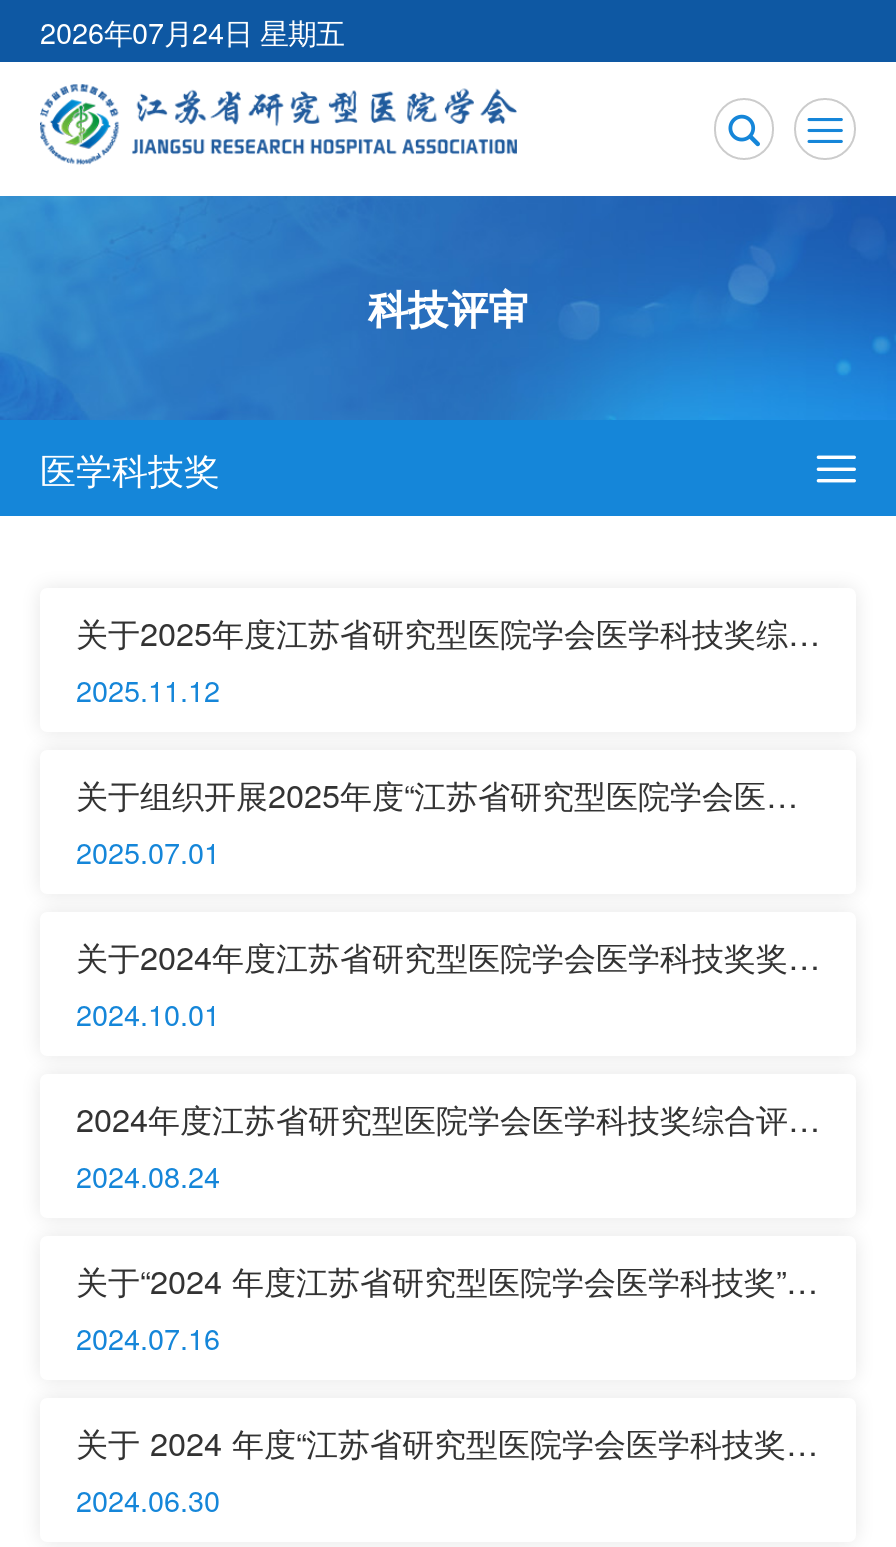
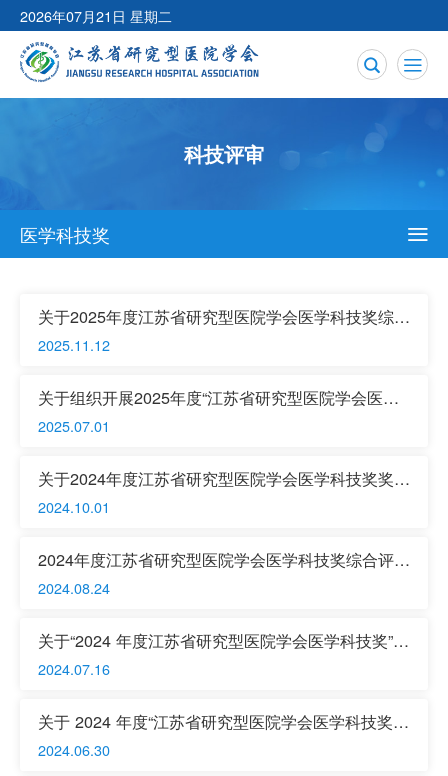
- 2026年07月24日 星期五
+ 2026年07月21日 星期二
